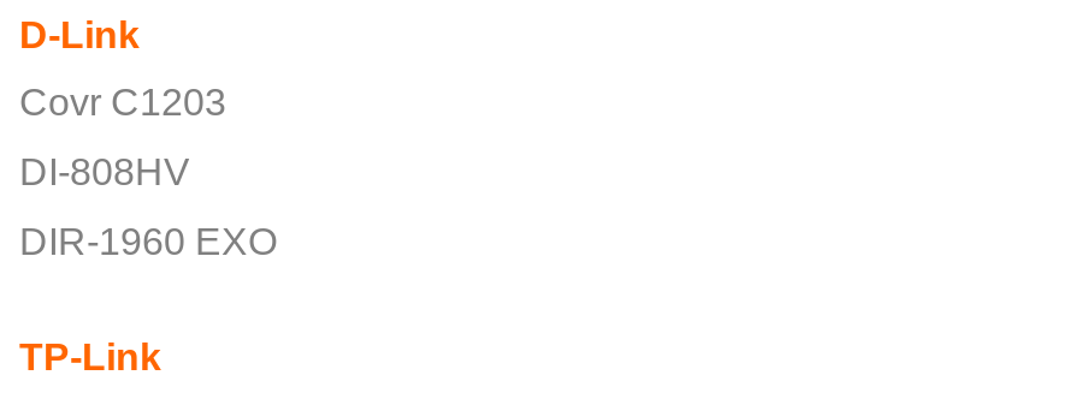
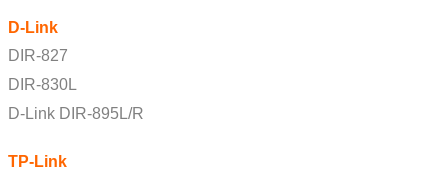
- Covr C1203
+ DIR-827

- DI-808HV
+ DIR-830L

- DIR-1960 EXO
+ D-Link DIR-895L/R
